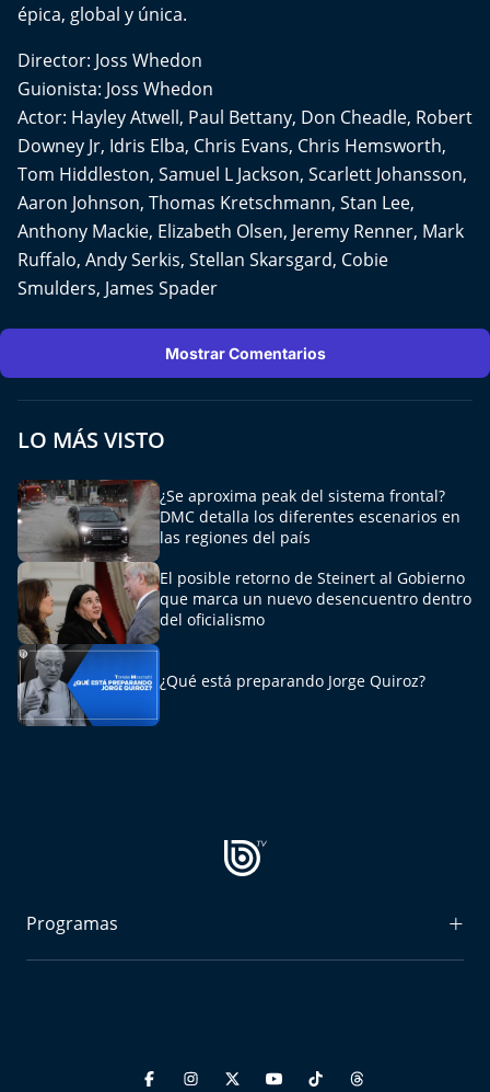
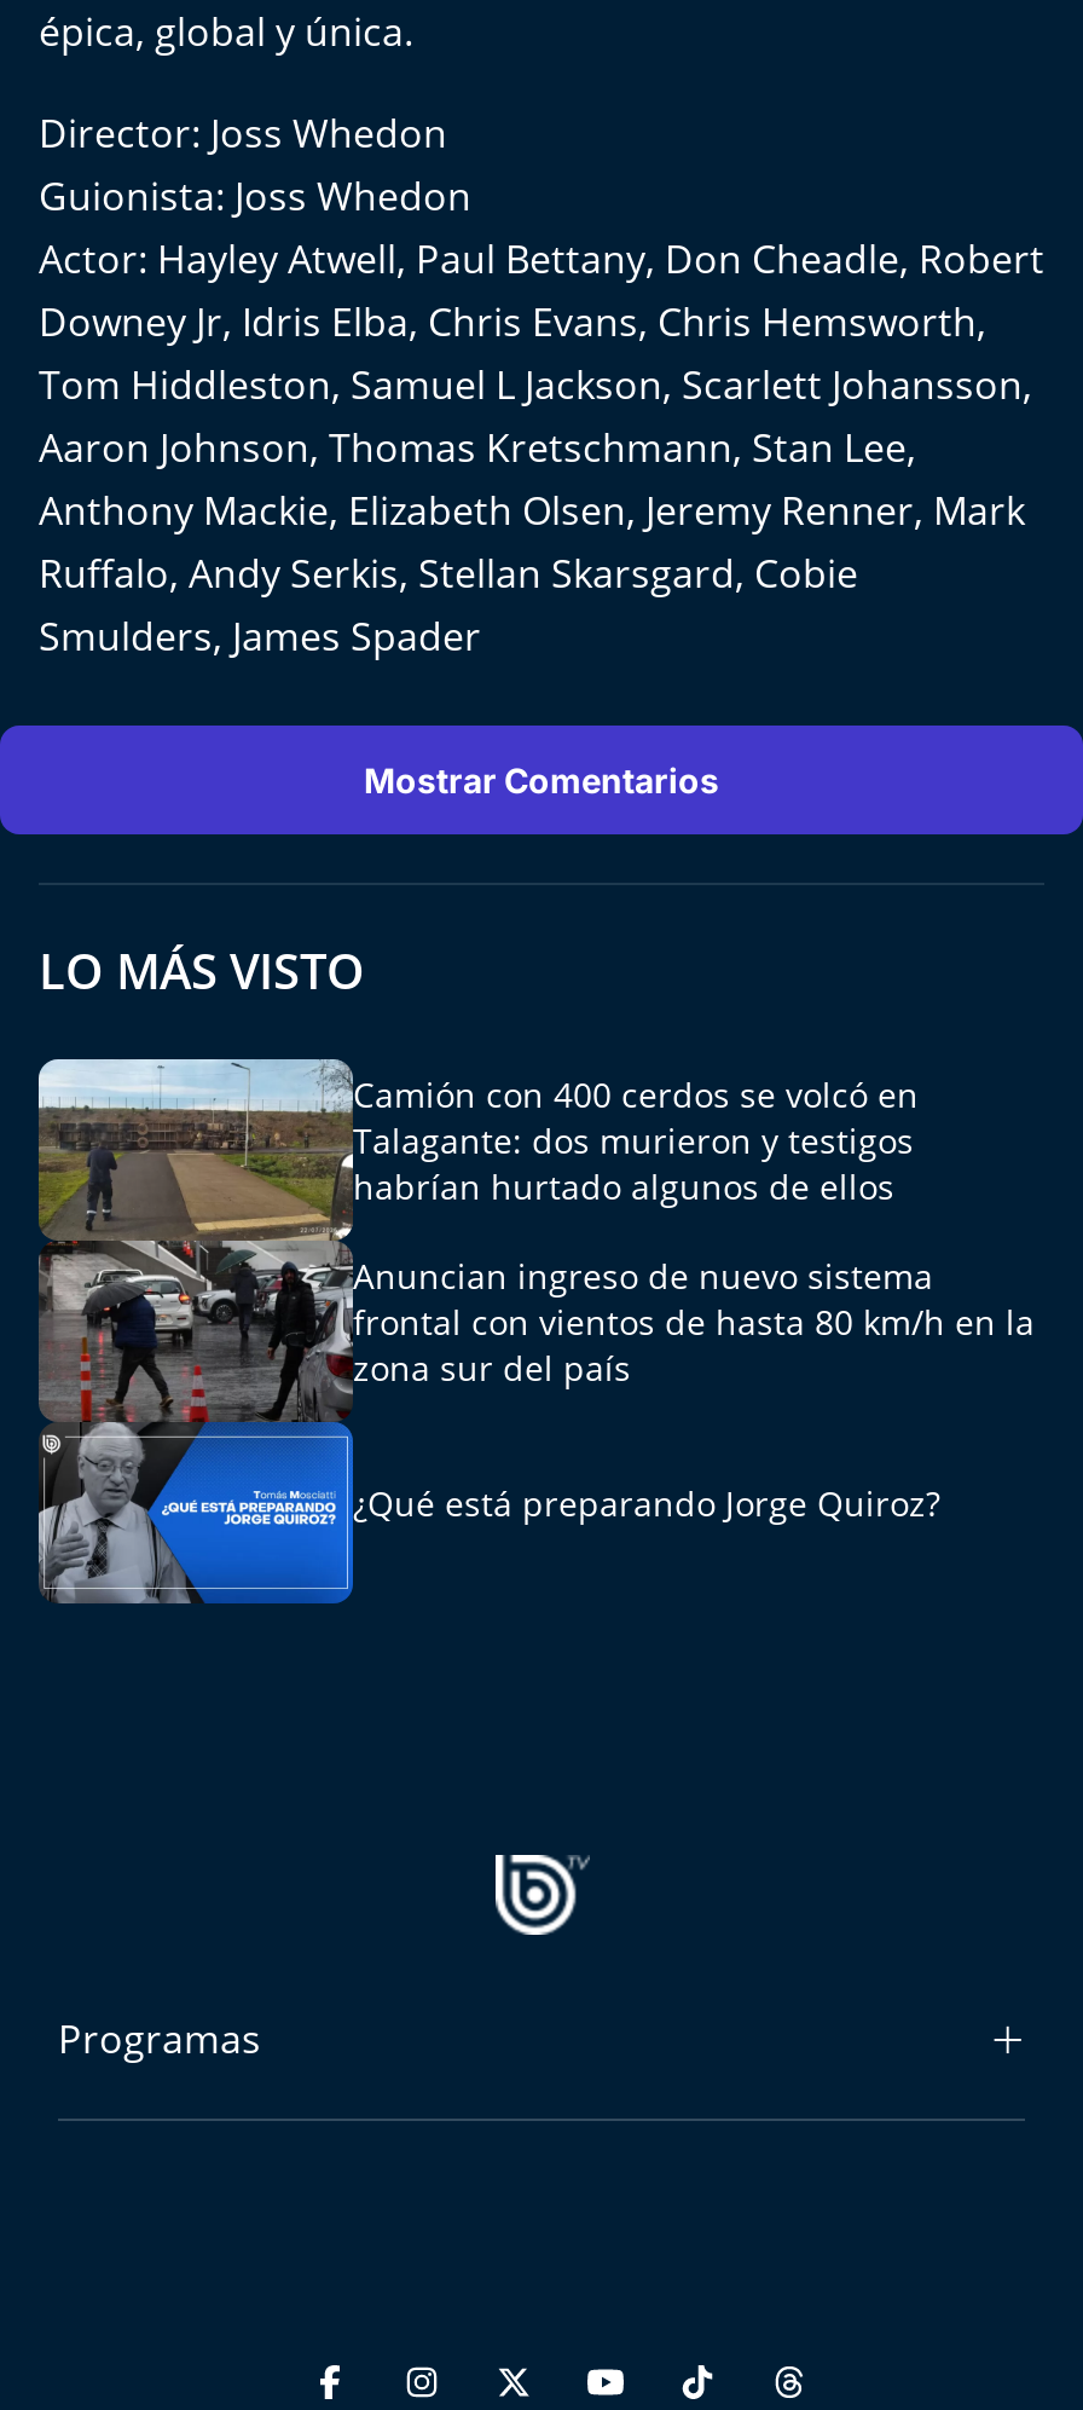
- [image]
- ¿Se aproxima peak del sistema frontal?
- DMC detalla los diferentes escenarios en
- las regiones del país
+ [image]
+ Camión con 400 cerdos se volcó en
+ Talagante: dos murieron y testigos
+ habrían hurtado algunos de ellos

- El posible retorno de Steinert al Gobierno
- que marca un nuevo desencuentro dentro
- del oficialismo
+ Anuncian ingreso de nuevo sistema
+ frontal con vientos de hasta 80 km/h en la
+ zona sur del país
